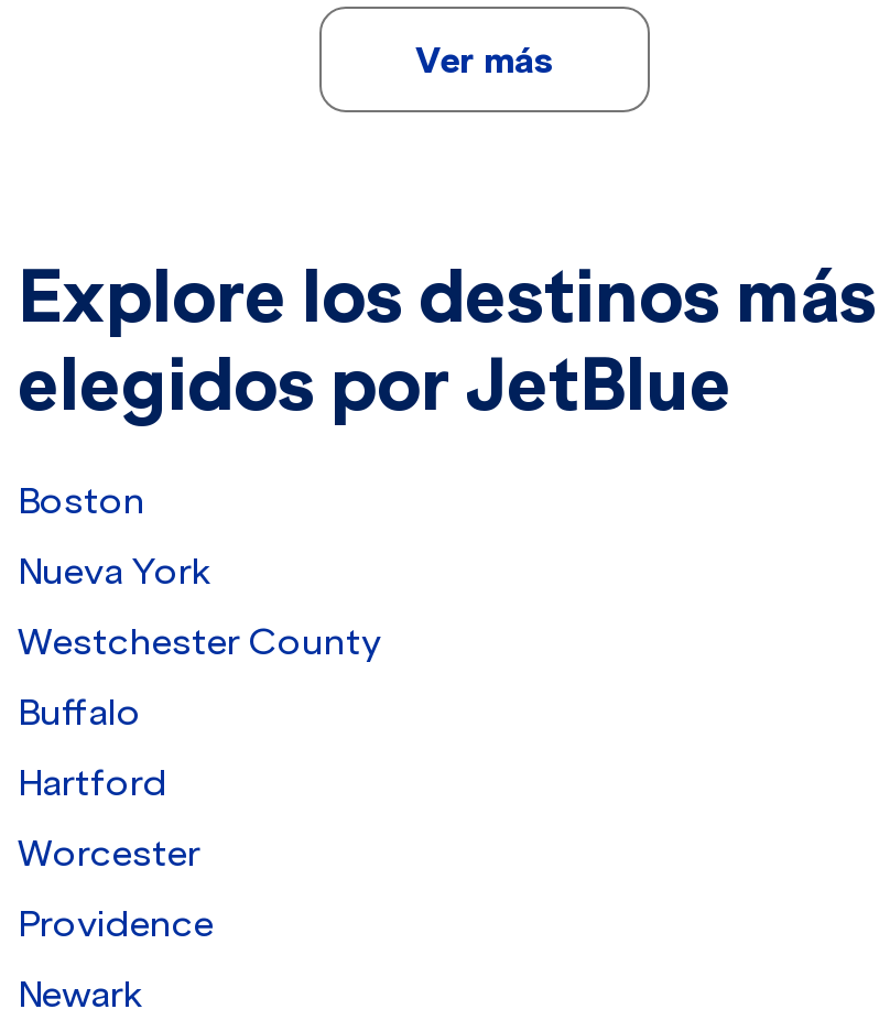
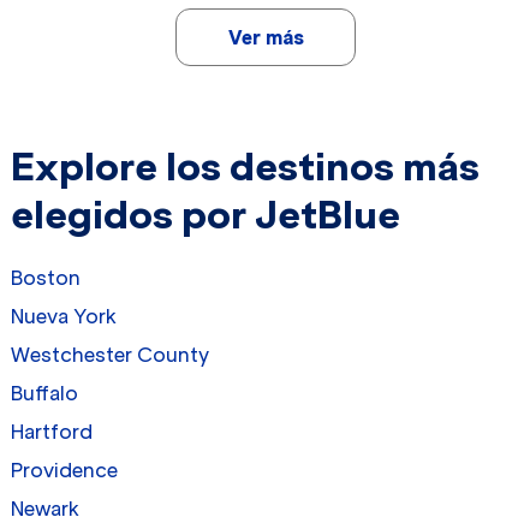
- Worcester
